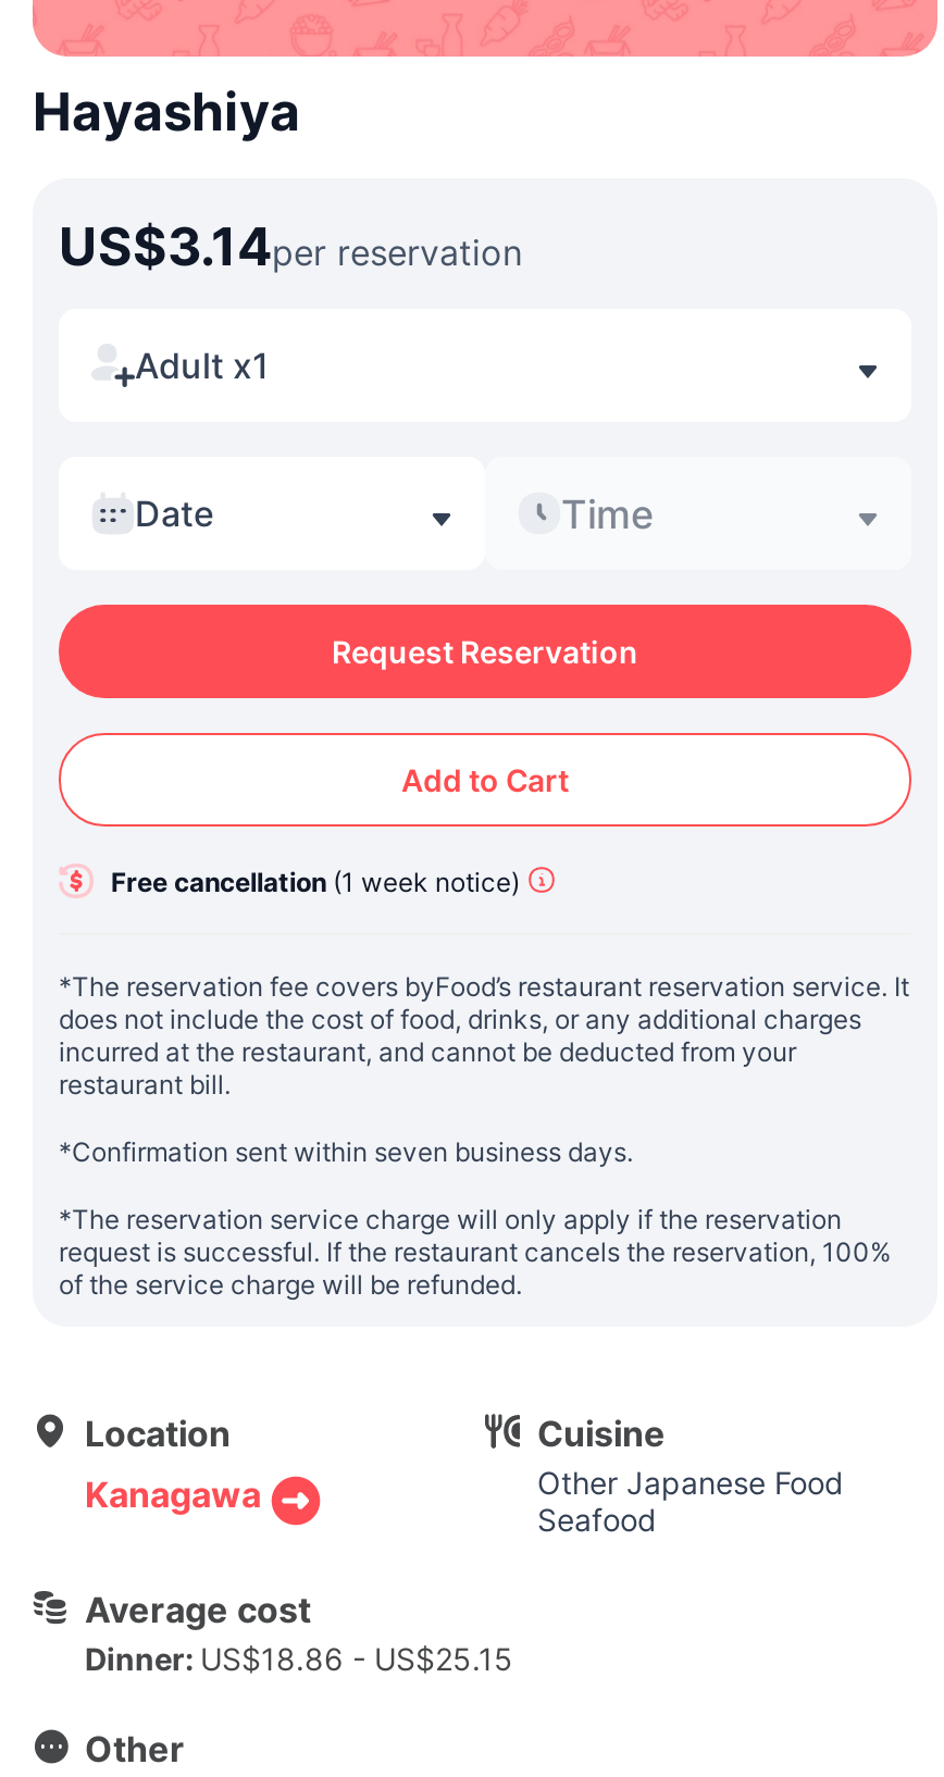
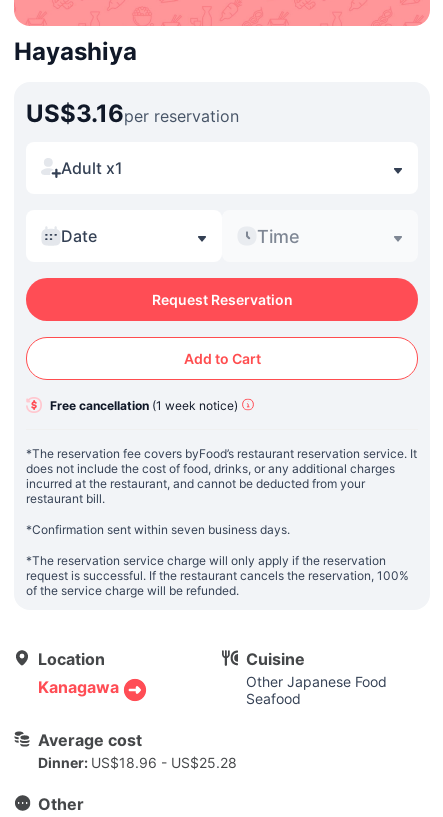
- US$3.14per reservation
+ US$3.16per reservation

- Dinner: US$18.86 - US$25.15
+ Dinner: US$18.96 - US$25.28
